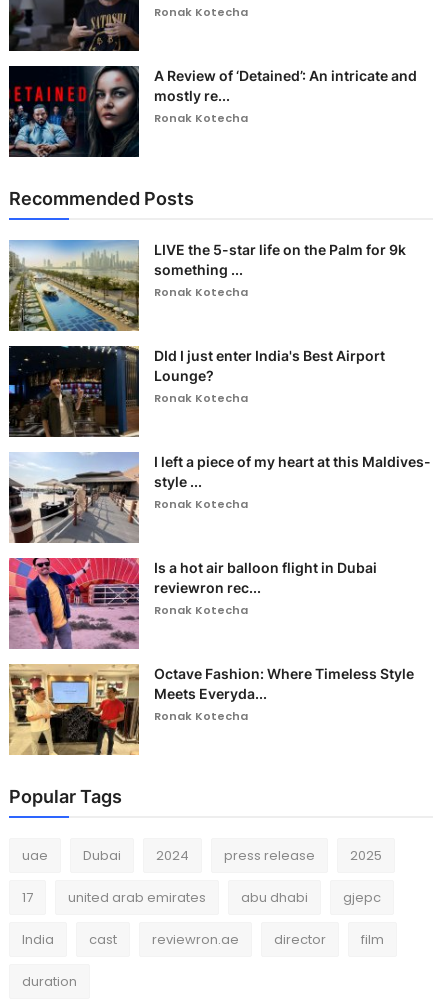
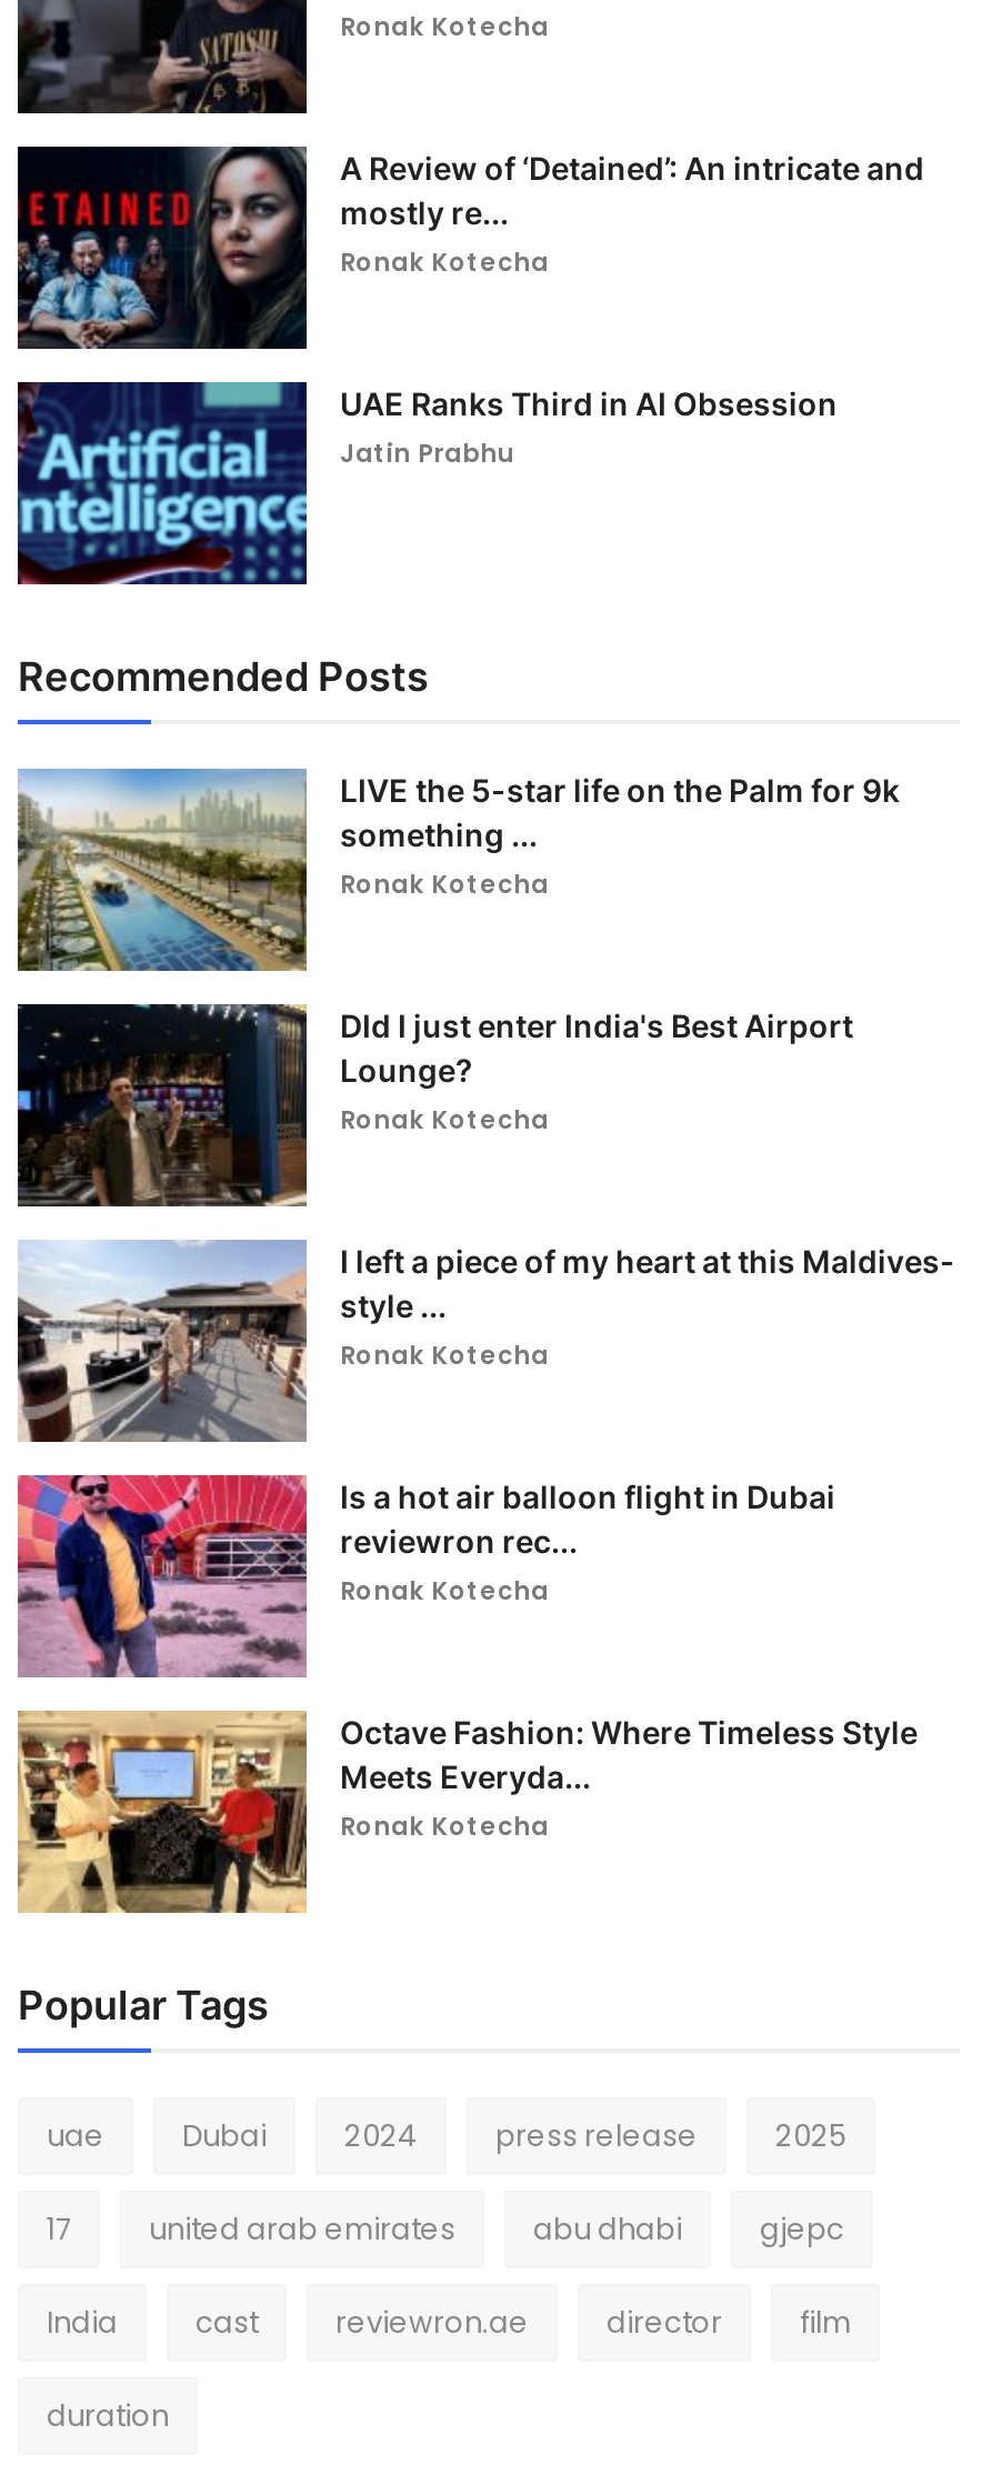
+ [image]
+ UAE Ranks Third in AI Obsession
+ Jatin Prabhu
